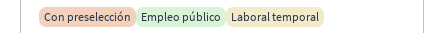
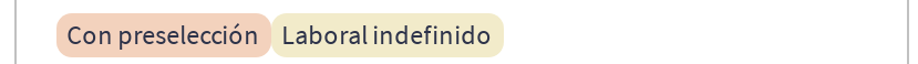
- Empleo público
- Laboral temporal
+ Laboral indefinido
